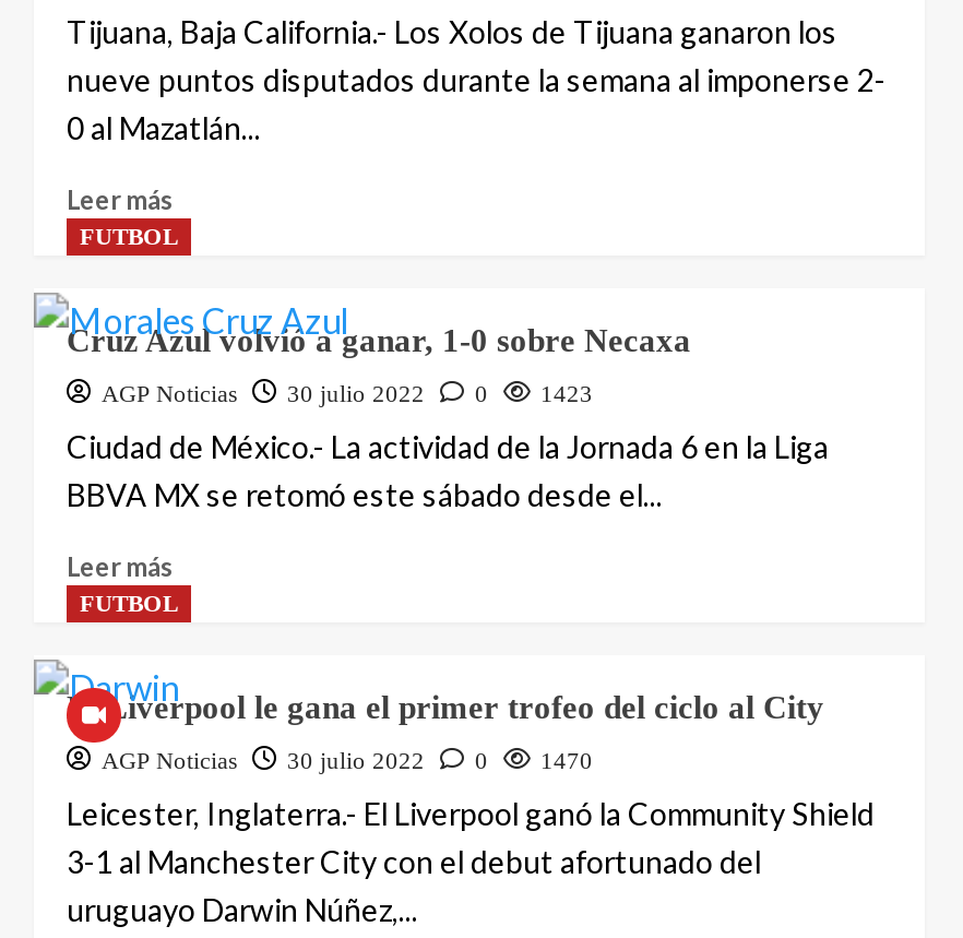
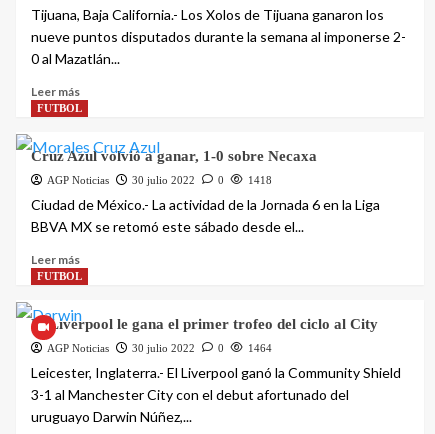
- AGP Noticias 30 julio 2022 0 1423
+ AGP Noticias 30 julio 2022 0 1418

- AGP Noticias 30 julio 2022 0 1470
+ AGP Noticias 30 julio 2022 0 1464
